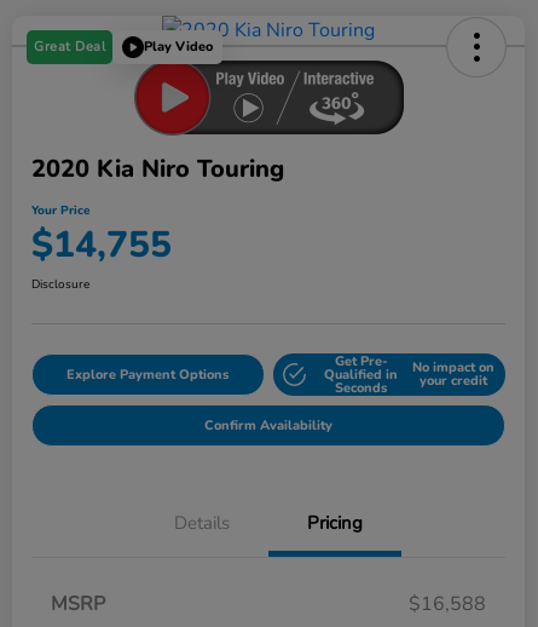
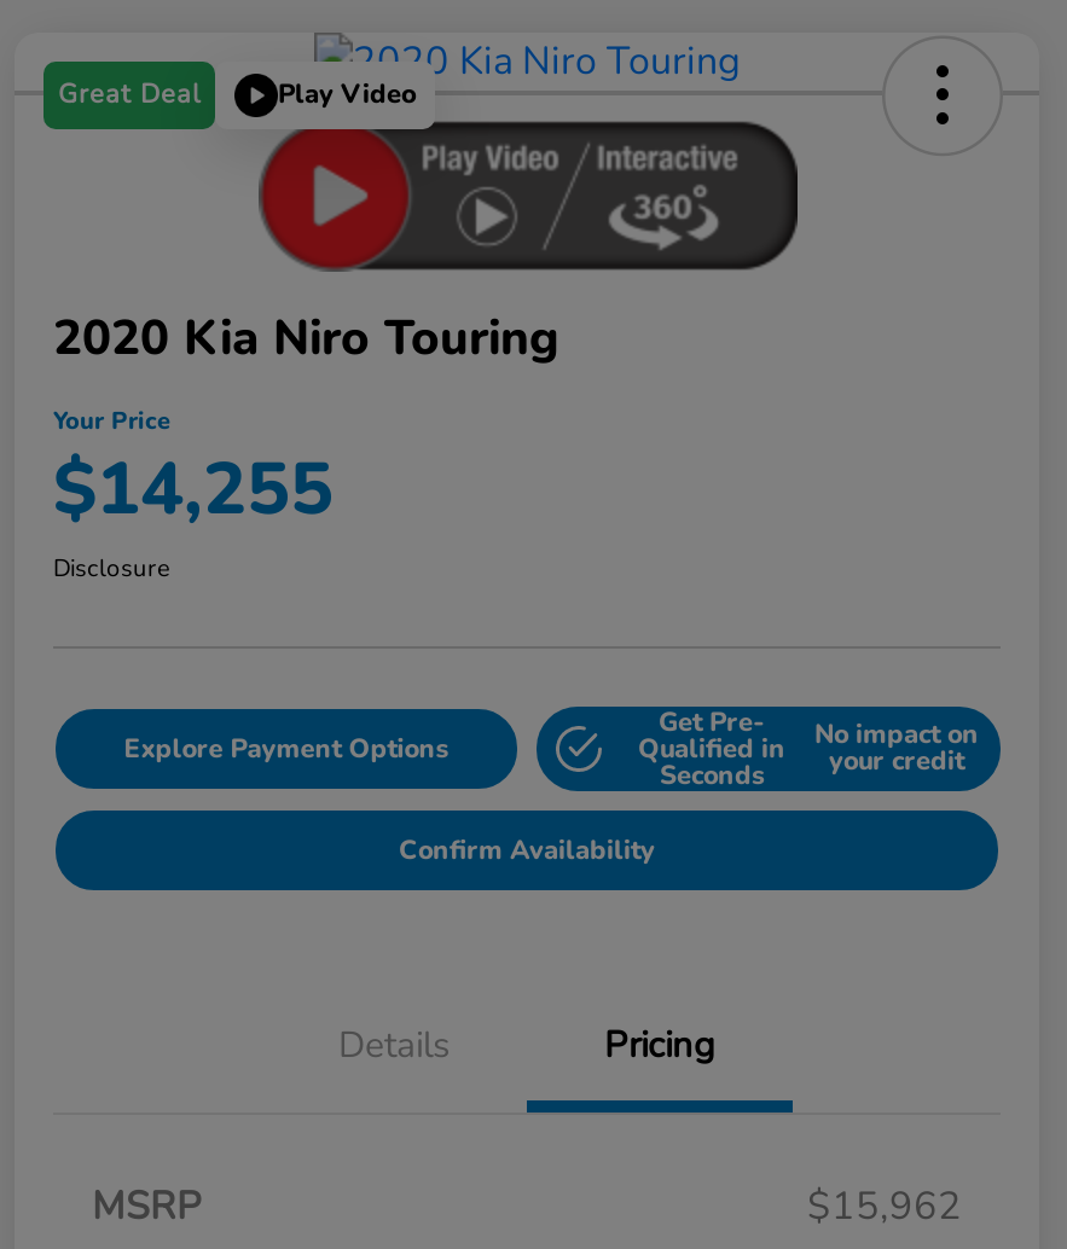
- $14,755
+ $14,255

- $16,588
+ $15,962
